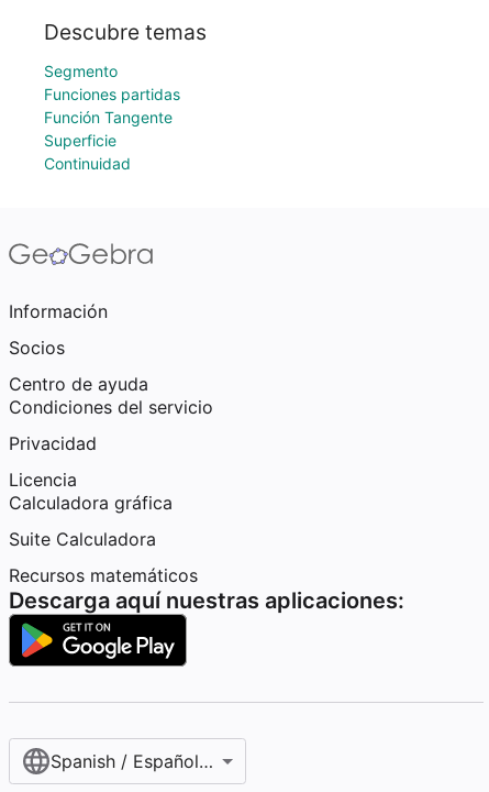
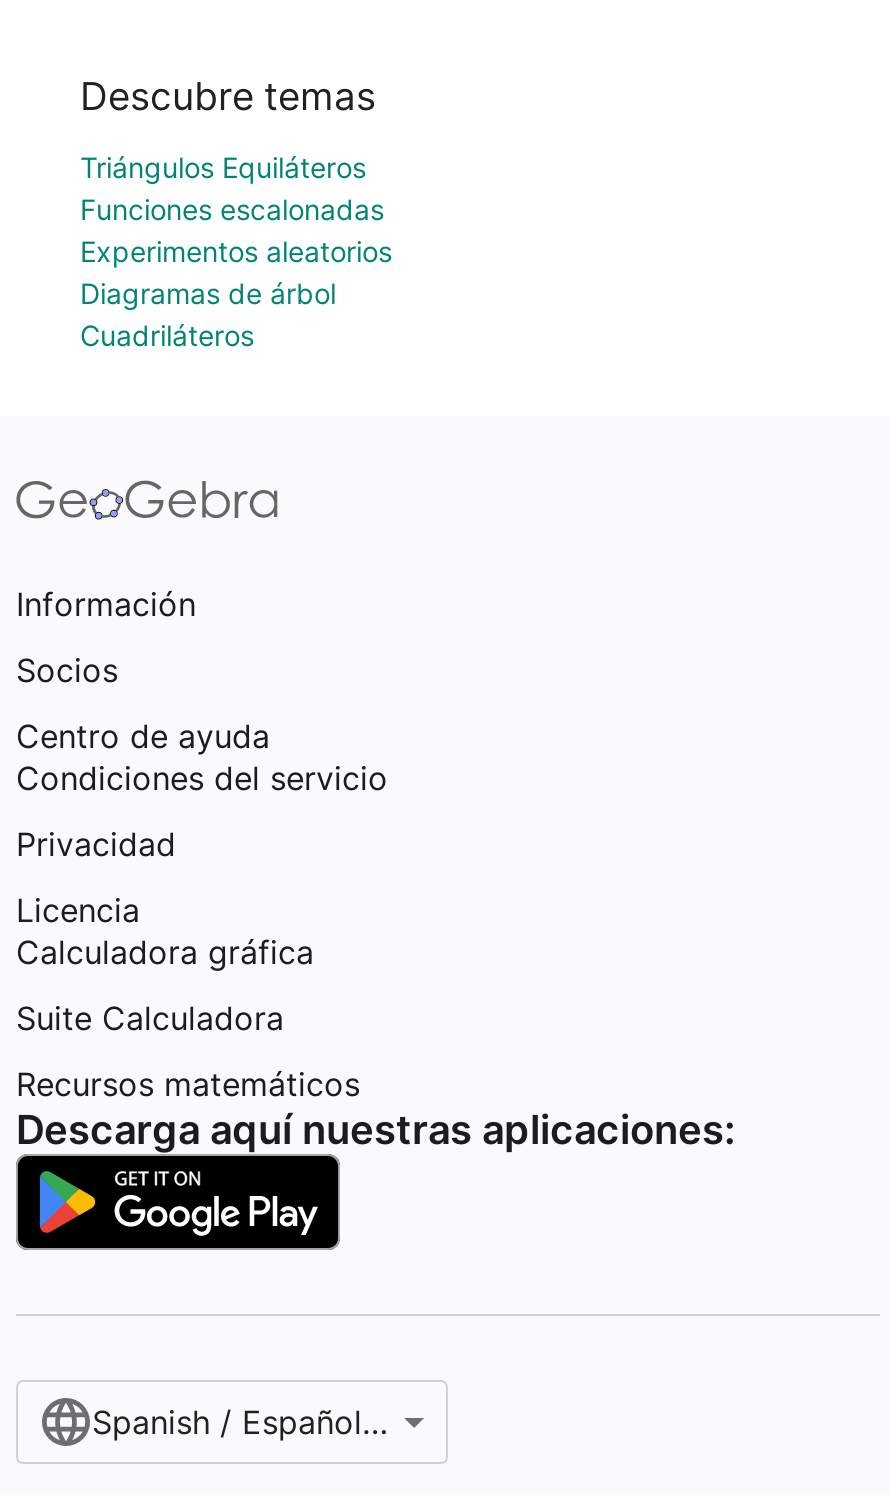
- Segmento
- Funciones partidas
- Función Tangente
- Superficie
- Continuidad
+ Triángulos Equiláteros
+ Funciones escalonadas
+ Experimentos aleatorios
+ Diagramas de árbol
+ Cuadriláteros
